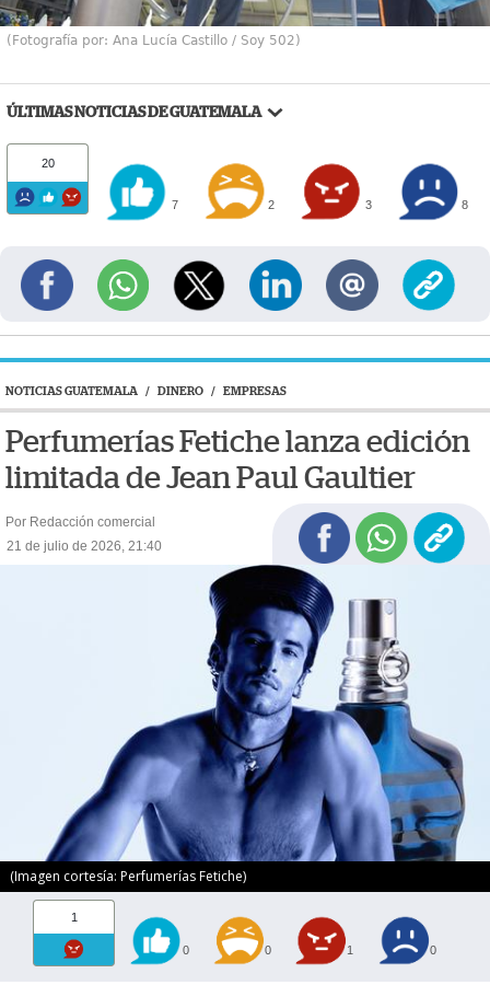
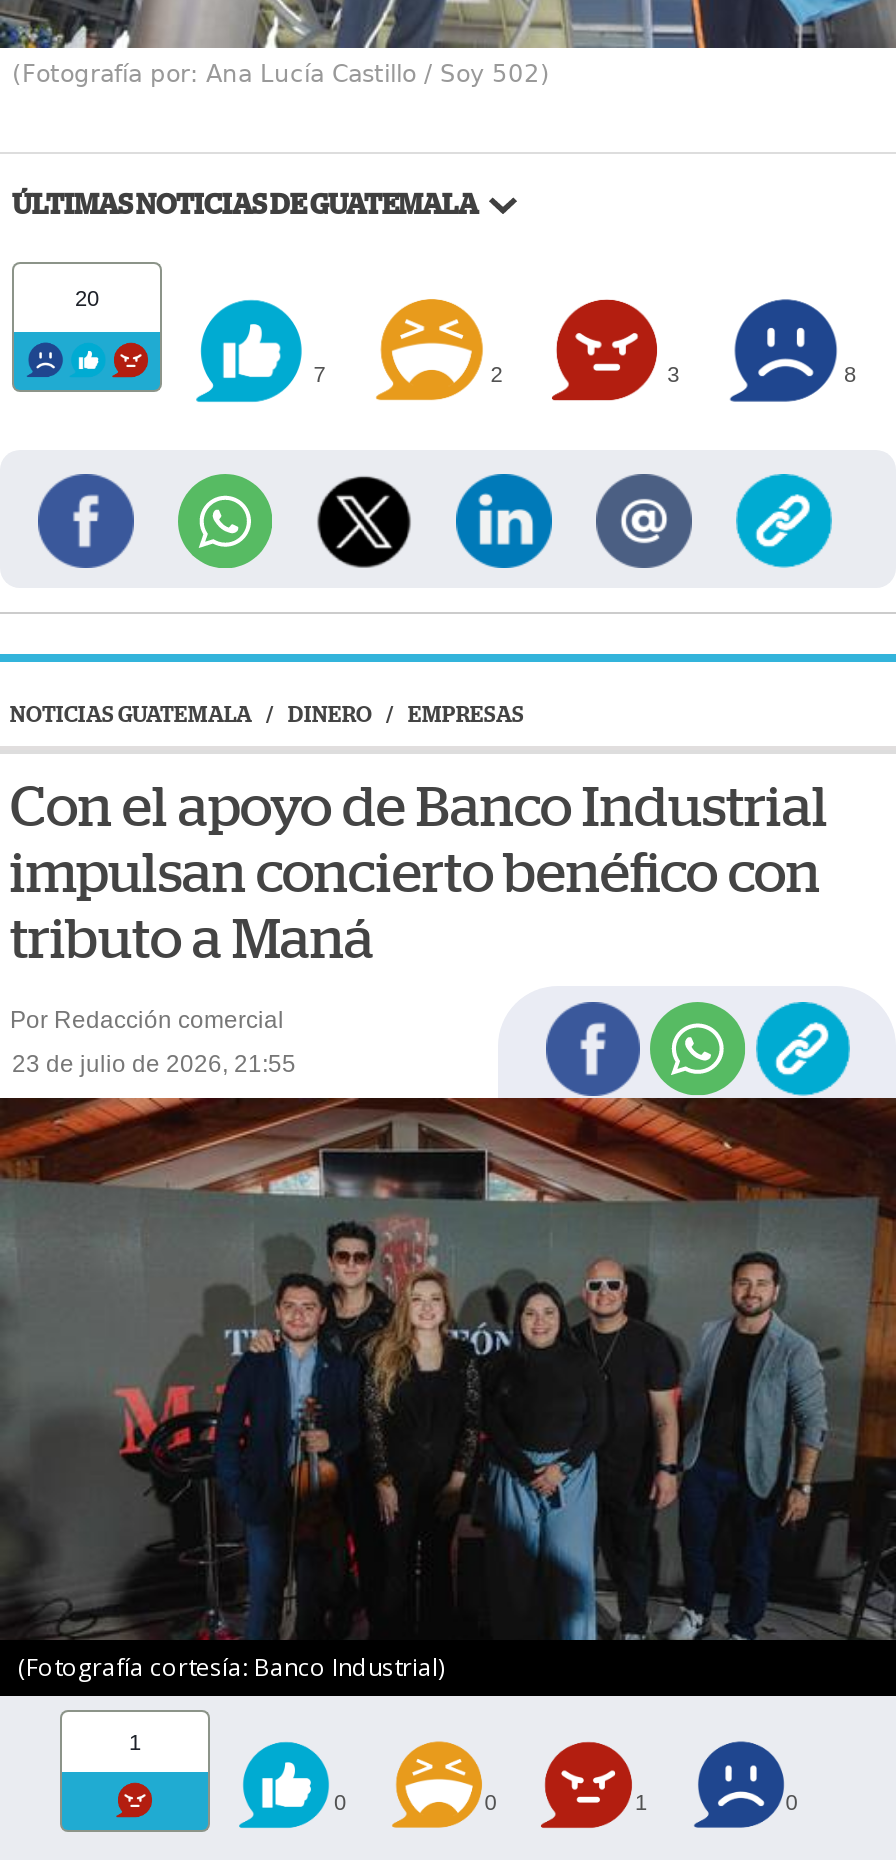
- Perfumerías Fetiche lanza edición
- limitada de Jean Paul Gaultier
+ Con el apoyo de Banco Industrial
+ impulsan concierto benéfico con
+ tributo a Maná

- 21 de julio de 2026, 21:40
+ 23 de julio de 2026, 21:55

- [image]
- (Imagen cortesía: Perfumerías Fetiche)
+ [image]
+ (Fotografía cortesía: Banco Industrial)
